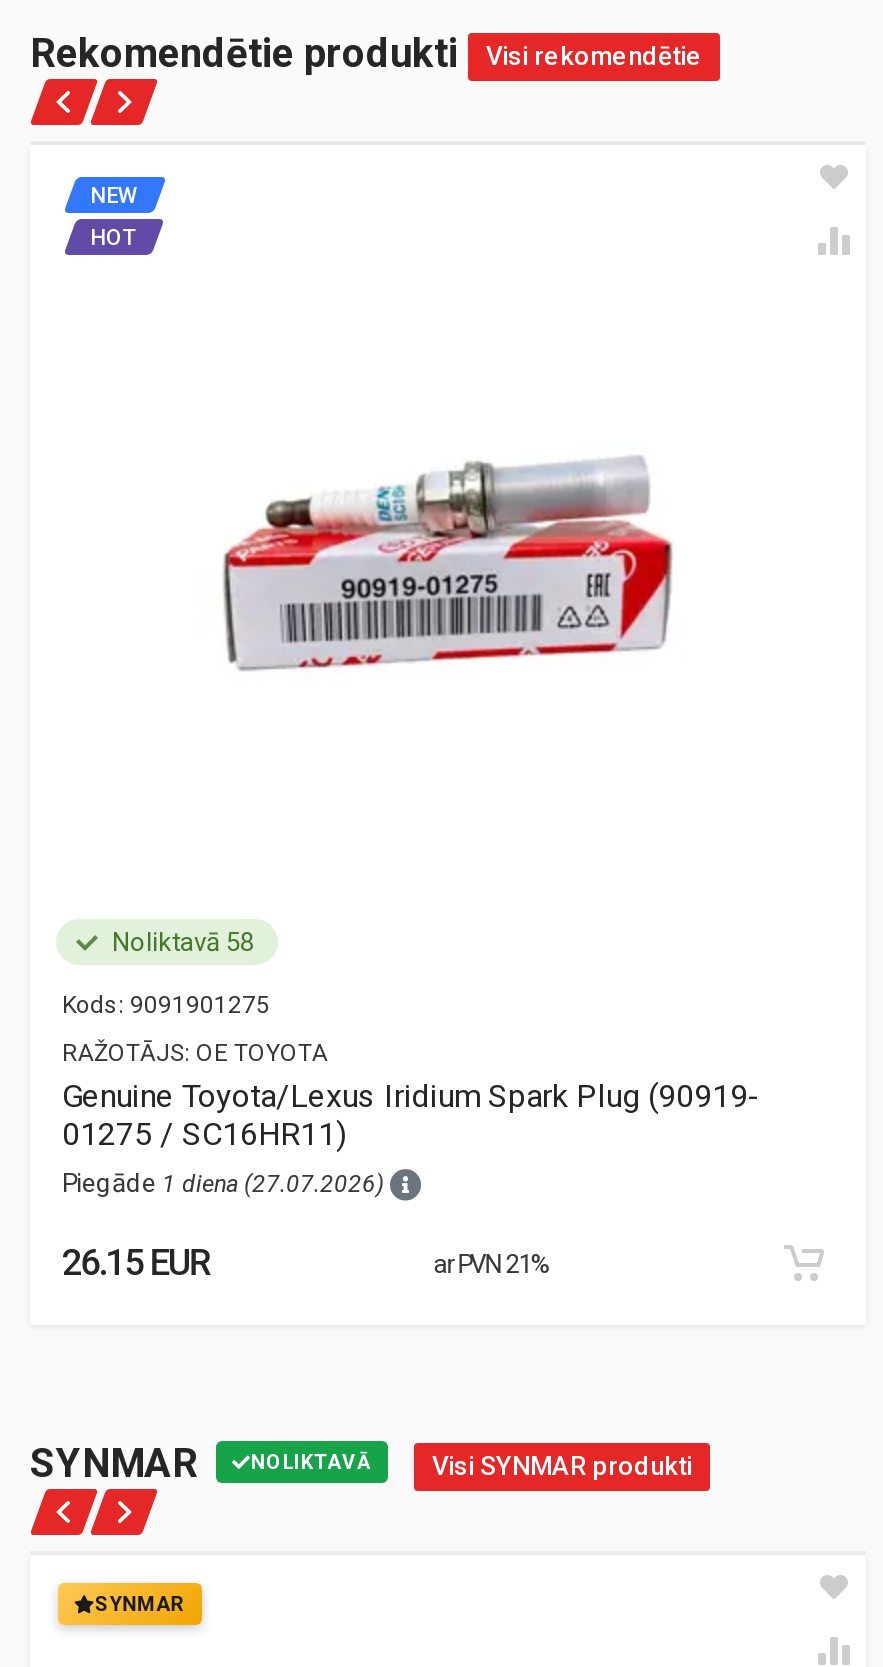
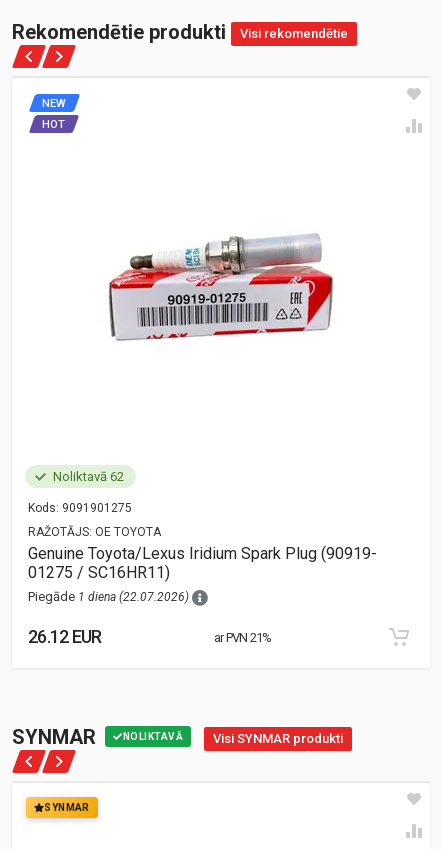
- Noliktavā 58
+ Noliktavā 62

- Piegāde 1 diena (27.07.2026)
+ Piegāde 1 diena (22.07.2026)

- 26.15 EUR
+ 26.12 EUR
